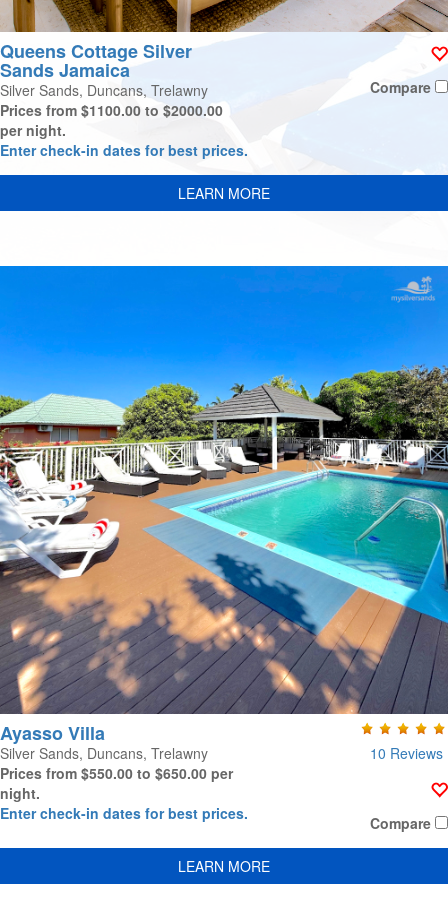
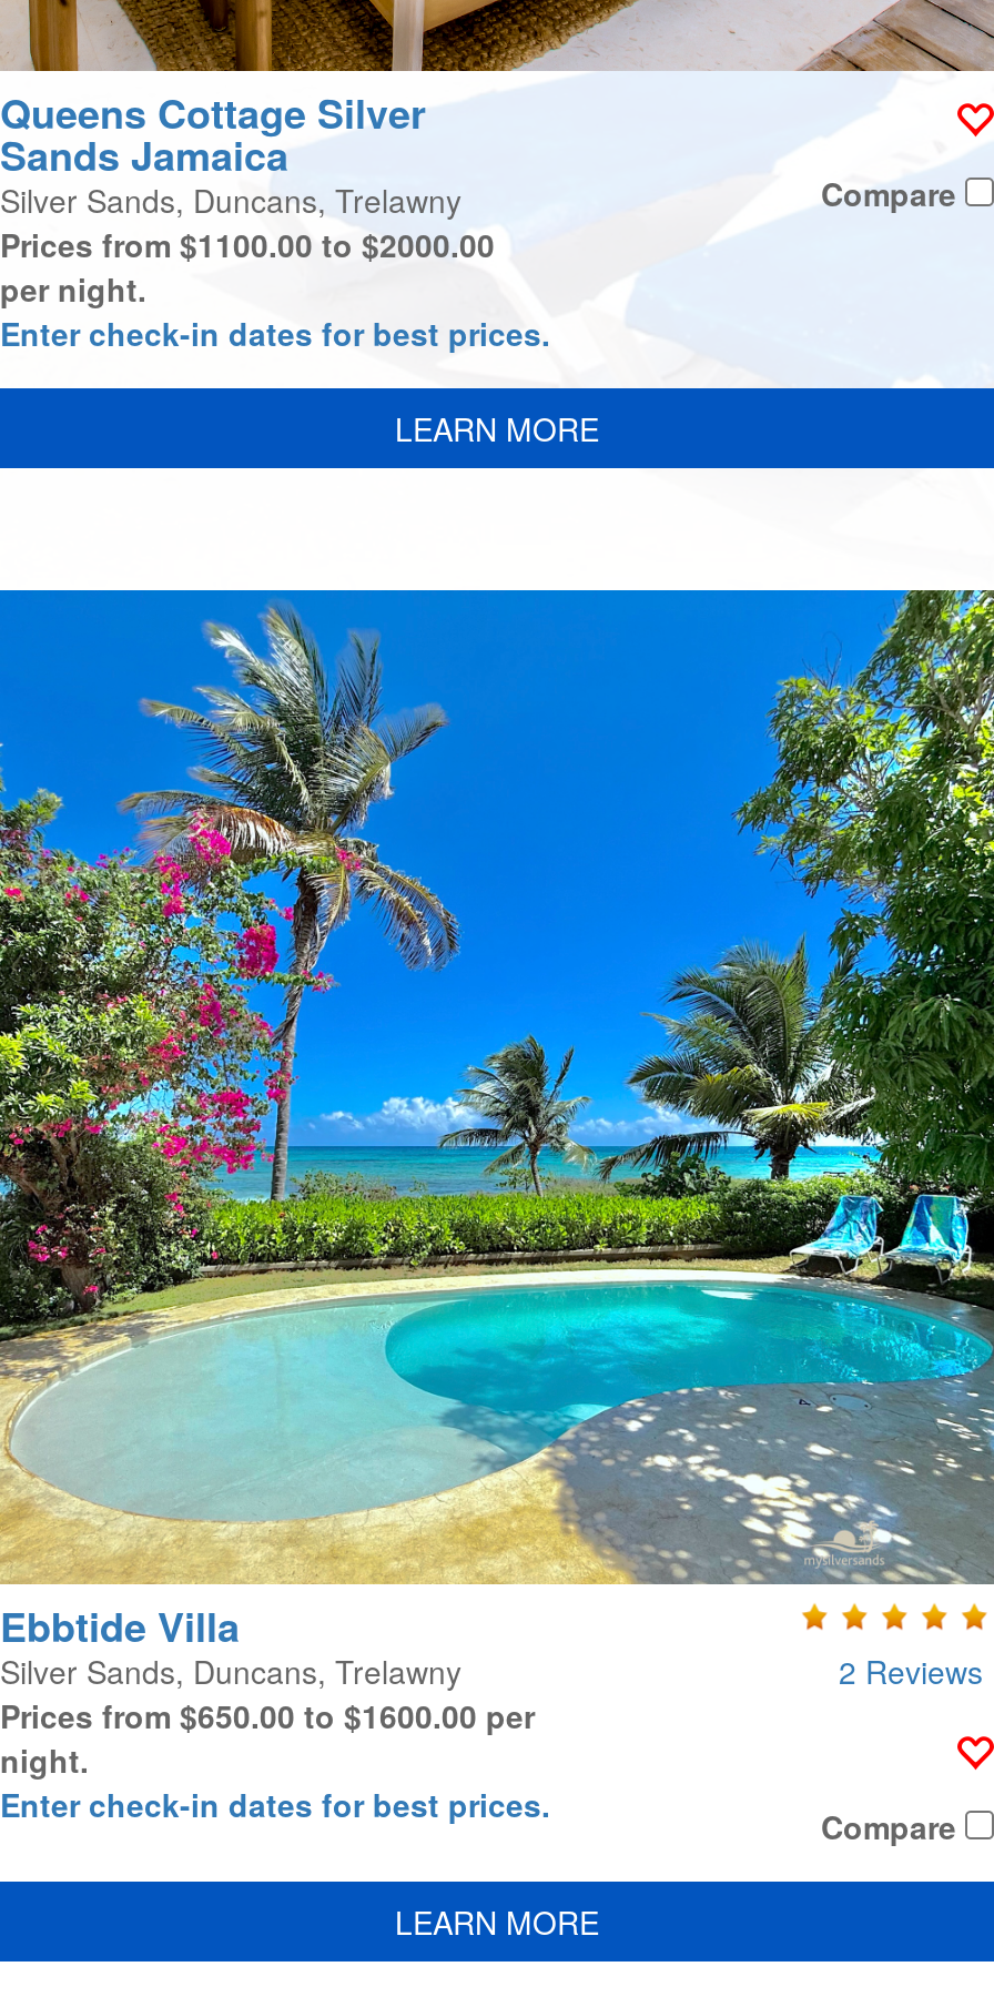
- [image]
- Ayasso Villa
+ [image]
+ Ebbtide Villa

- 10 Reviews
+ 2 Reviews

- Prices from $550.00 to $650.00 per
+ Prices from $650.00 to $1600.00 per
